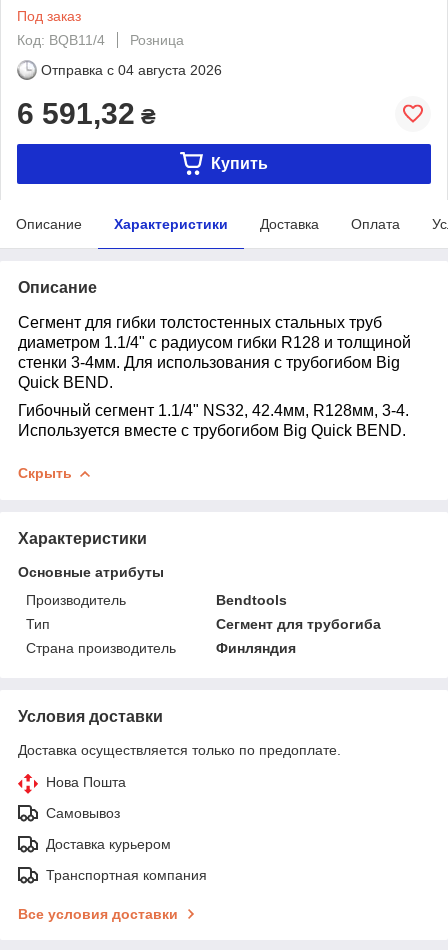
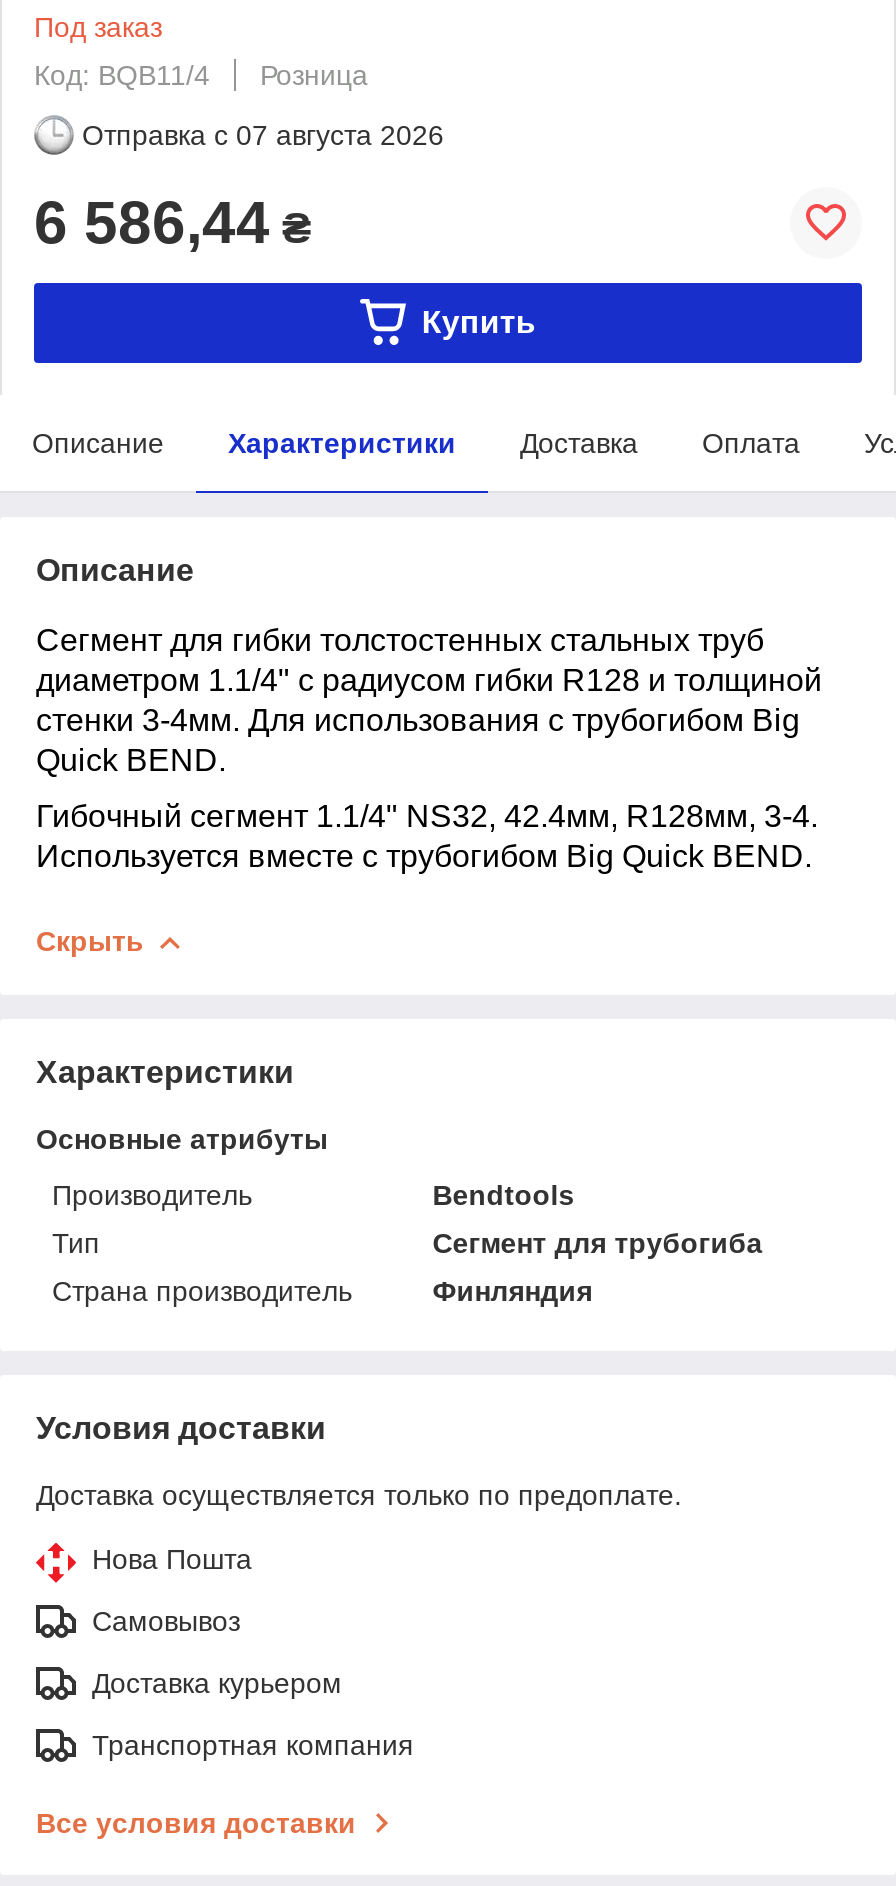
- Отправка с 04 августа 2026
+ Отправка с 07 августа 2026

- 6 591,32 ₴
+ 6 586,44 ₴
